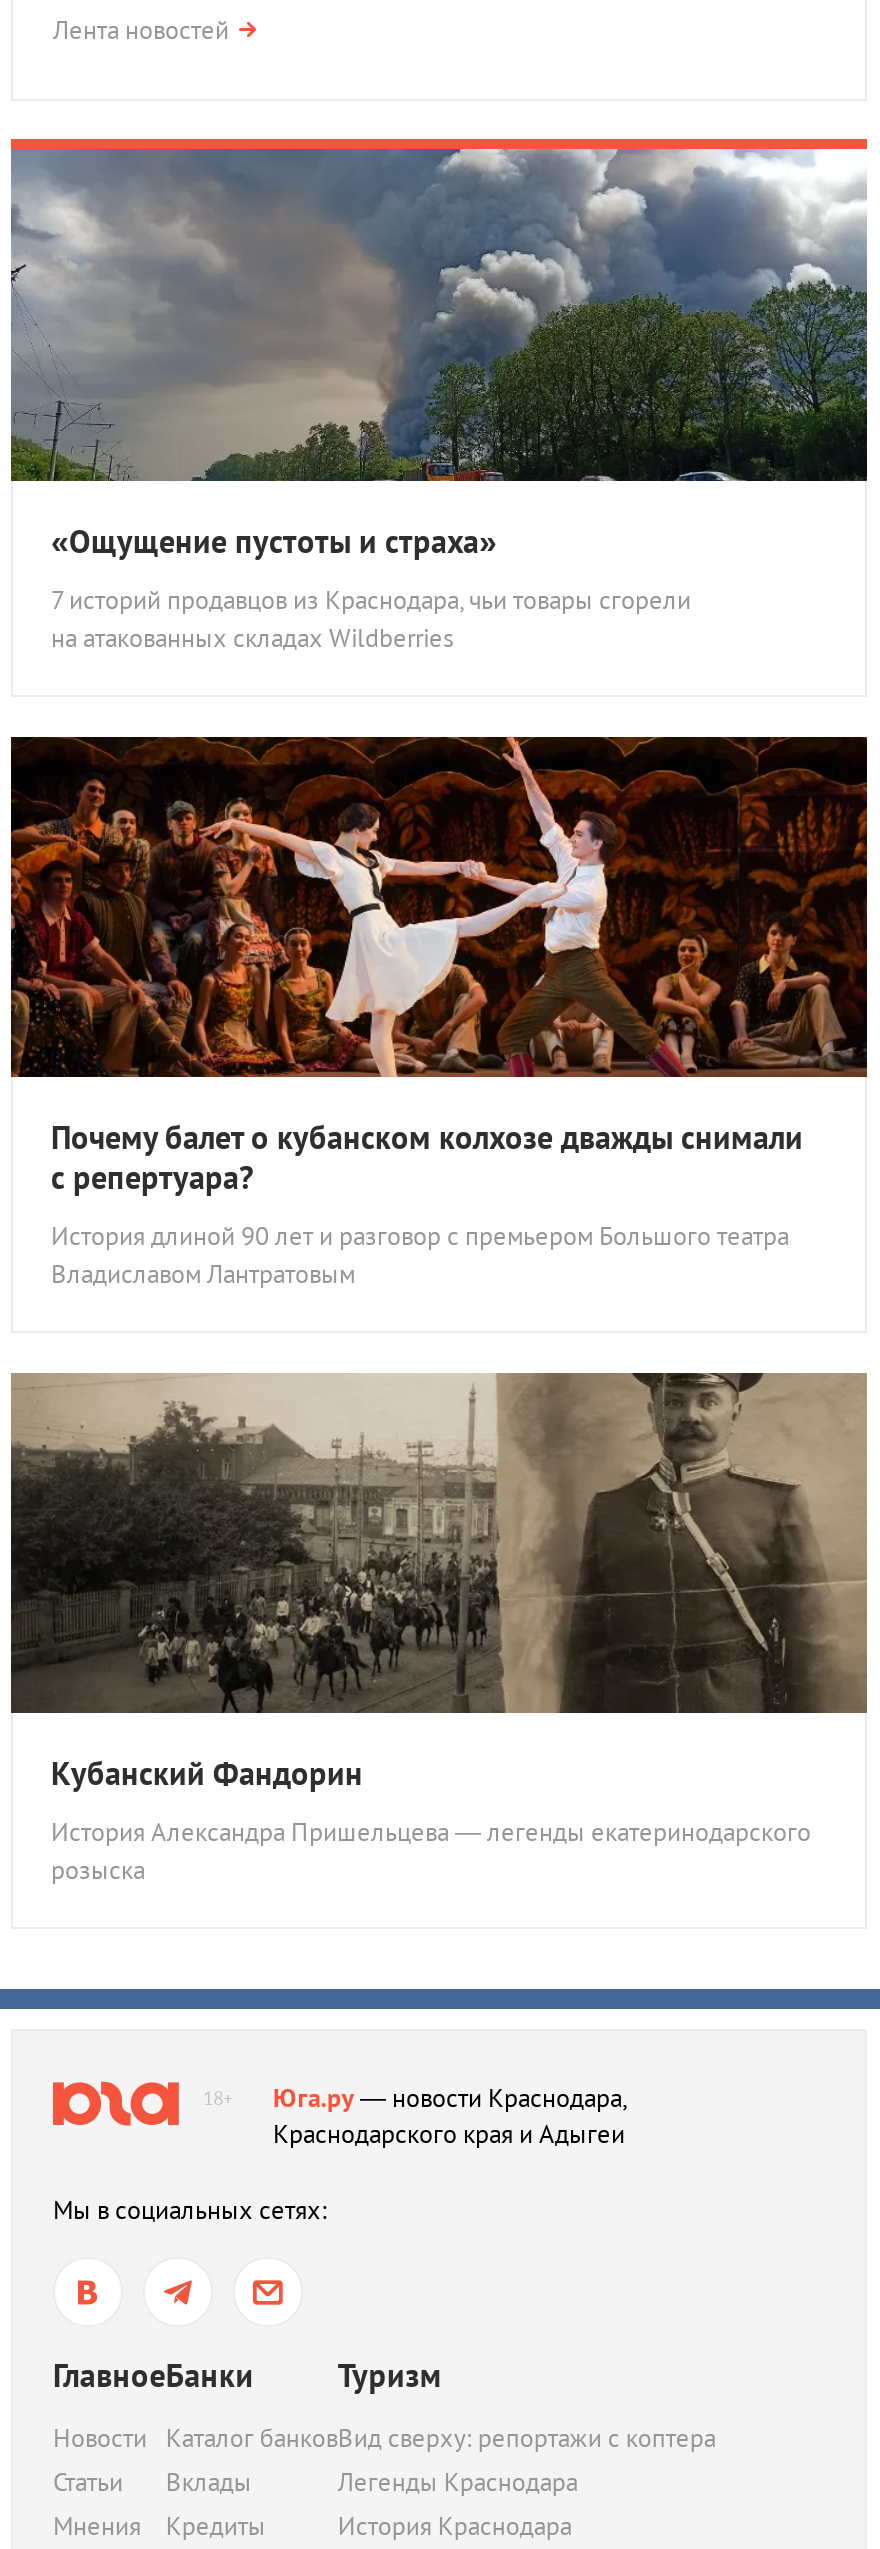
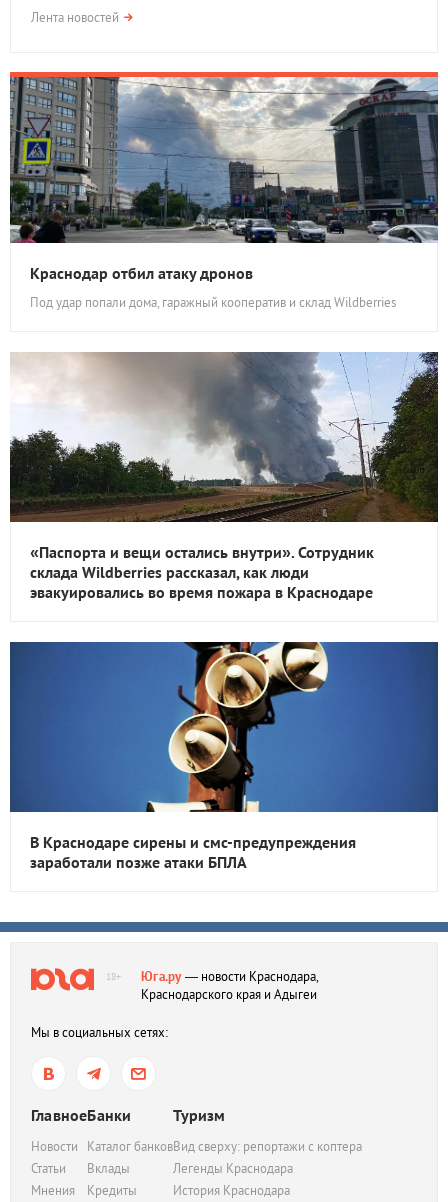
- [image]
- «Ощущение пустоты и страха»
- 7 историй продавцов из Краснодара, чьи товары сгорели
- на атакованных складах Wildberries
+ [image]
+ Краснодар отбил атаку дронов
+ Под удар попали дома, гаражный кооператив и склад Wildberries

- [image]
- Почему балет о кубанском колхозе дважды снимали
- с репертуара?
- История длиной 90 лет и разговор с премьером Большого театра
- Владиславом Лантратовым
+ [image]
+ «Паспорта и вещи остались внутри». Сотрудник
+ склада Wildberries рассказал, как люди
+ эвакуировались во время пожара в Краснодаре

- [image]
- Кубанский Фандорин
- История Александра Пришельцева — легенды екатеринодарского
- розыска
+ [image]
+ В Краснодаре сирены и смс-предупреждения
+ заработали позже атаки БПЛА
